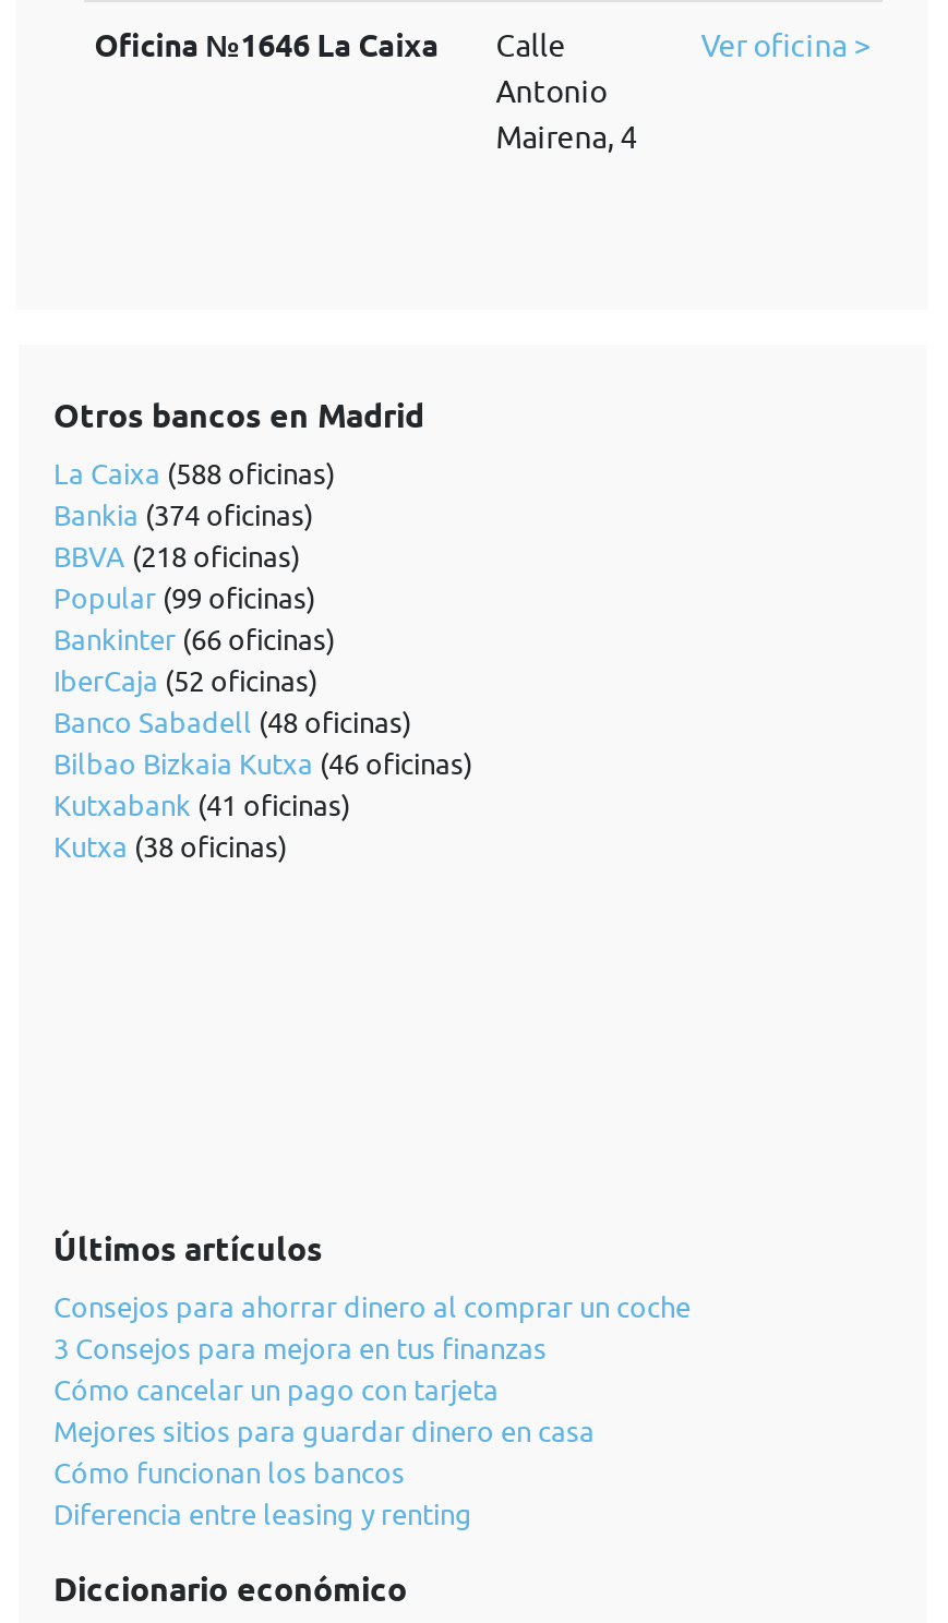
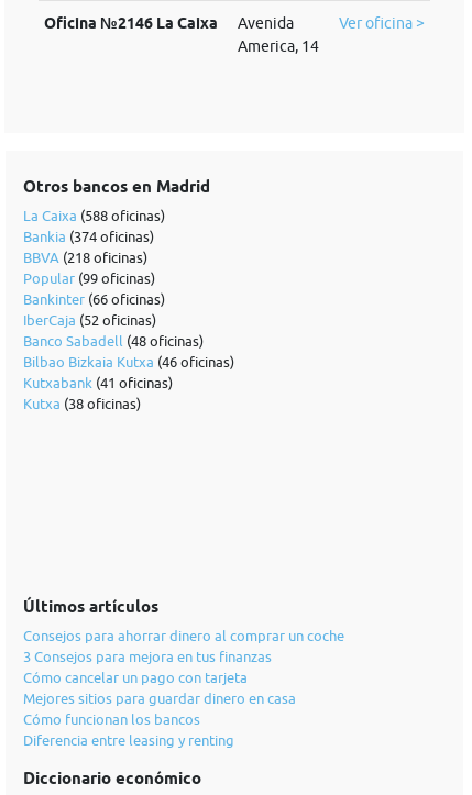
- Oficina №1646 La Caixa
- Calle
- Antonio
- Mairena, 4
+ Oficina №2146 La Caixa
+ Avenida
+ America, 14
